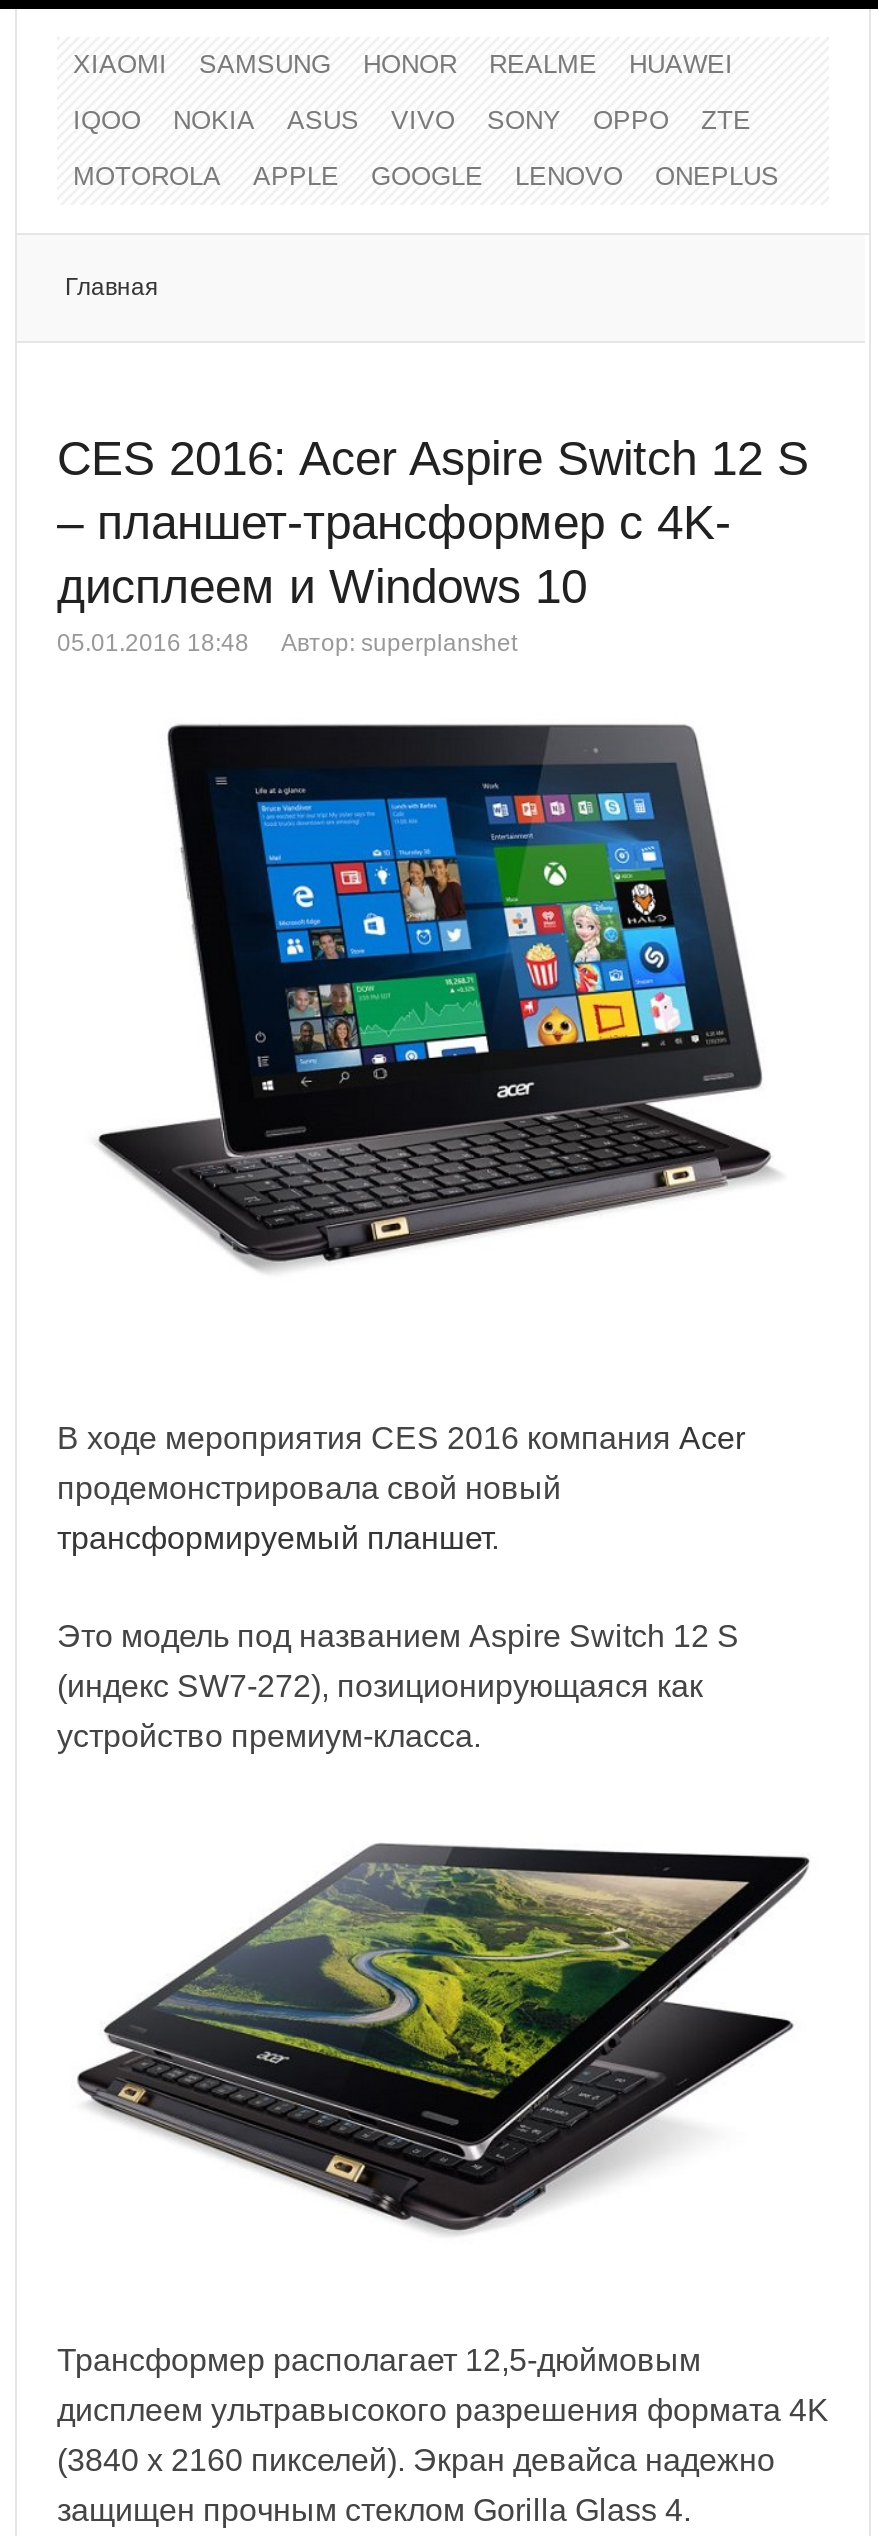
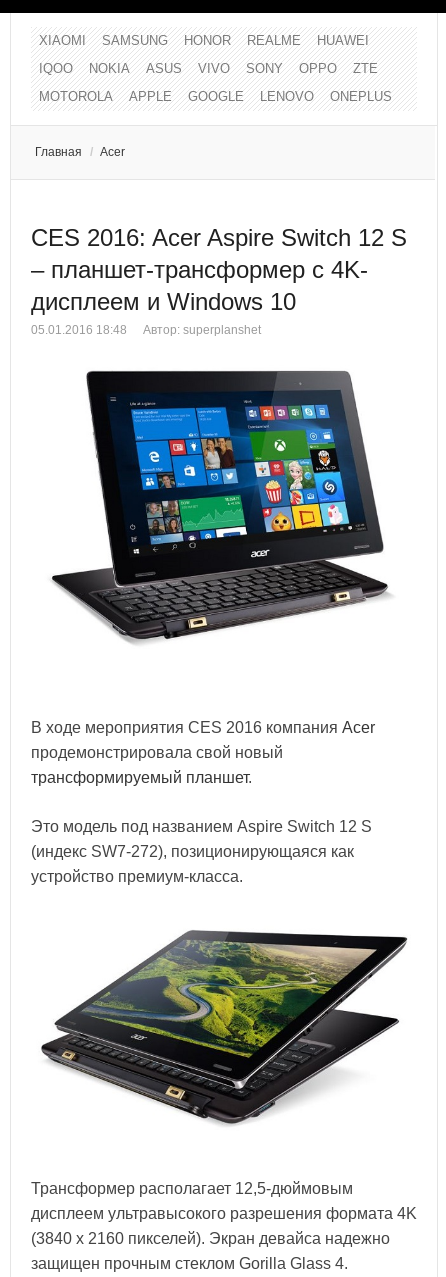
- Главная
+ Главная / Acer
